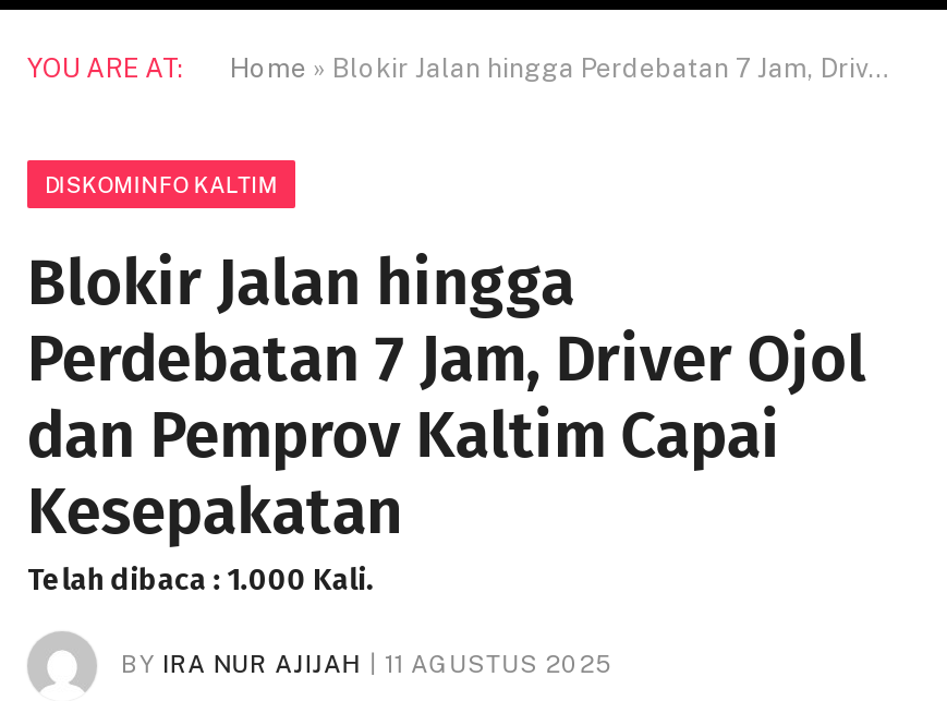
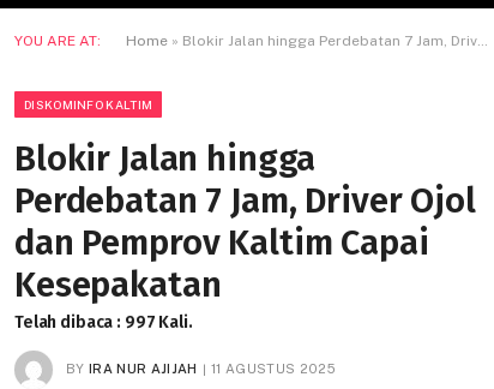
- Telah dibaca : 1.000 Kali.
+ Telah dibaca : 997 Kali.
